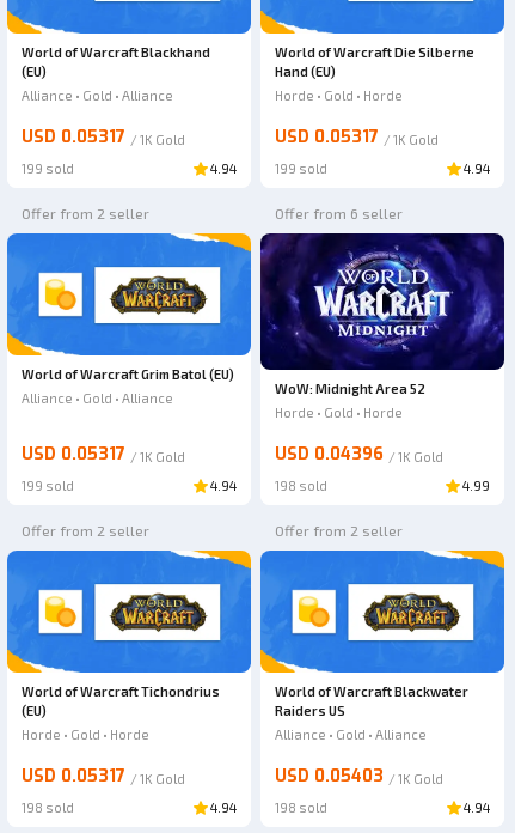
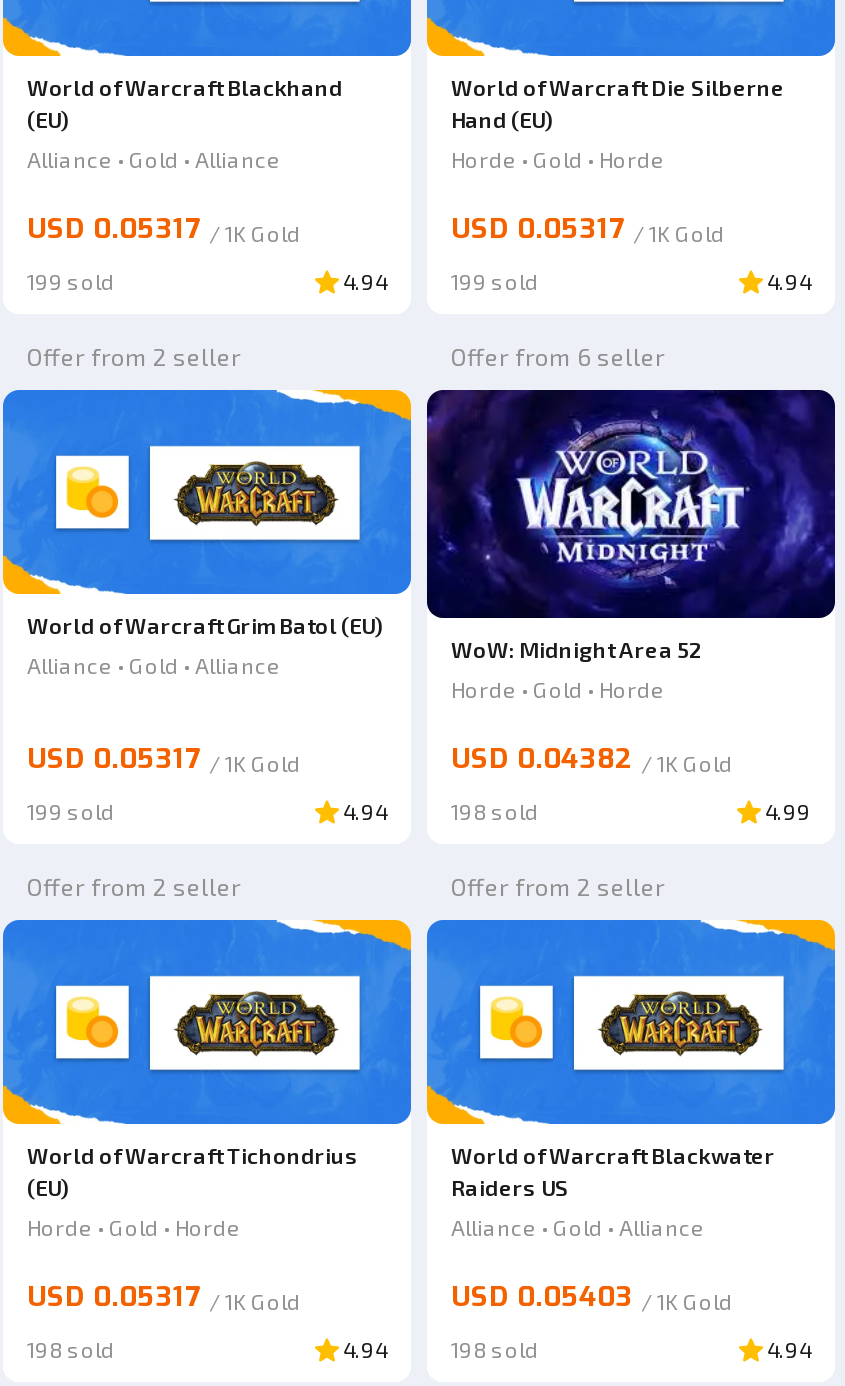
- USD 0.04396 /1K Gold
+ USD 0.04382 /1K Gold
